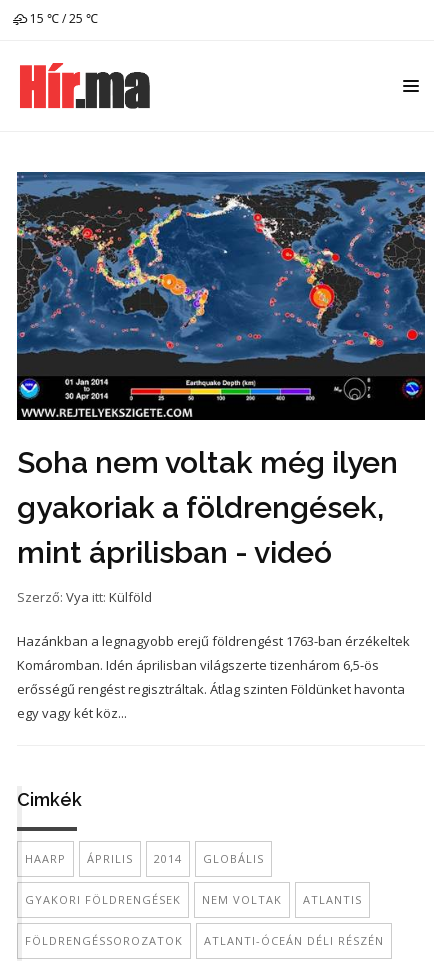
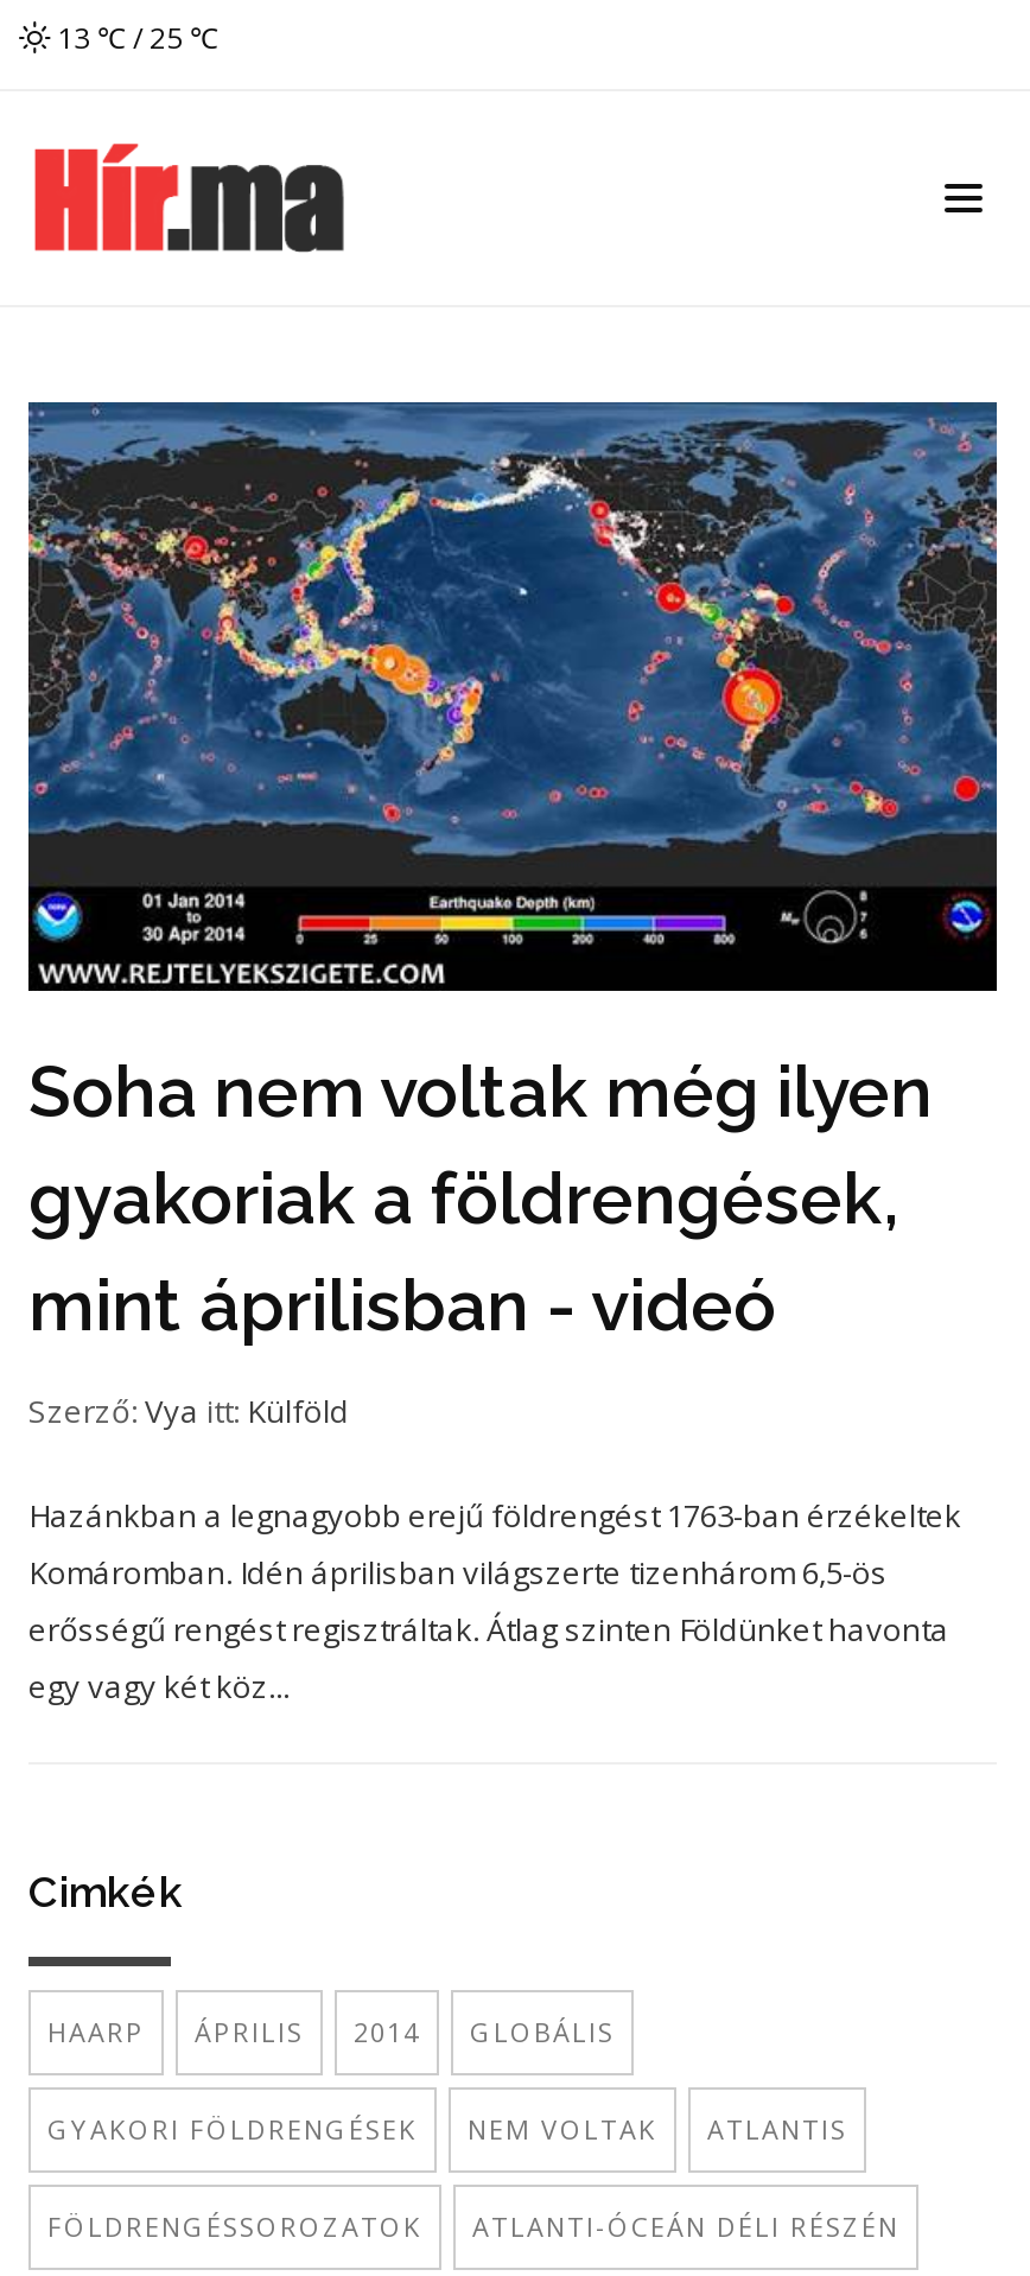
- 15 ℃ / 25 ℃
+ 13 ℃ / 25 ℃
